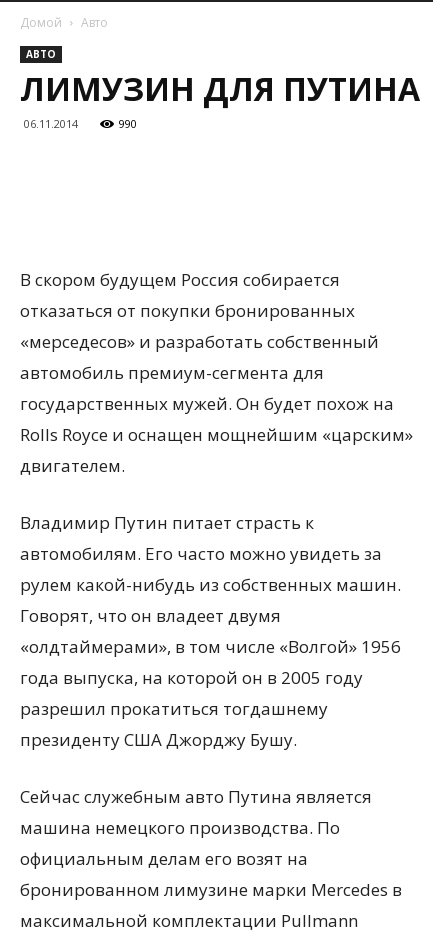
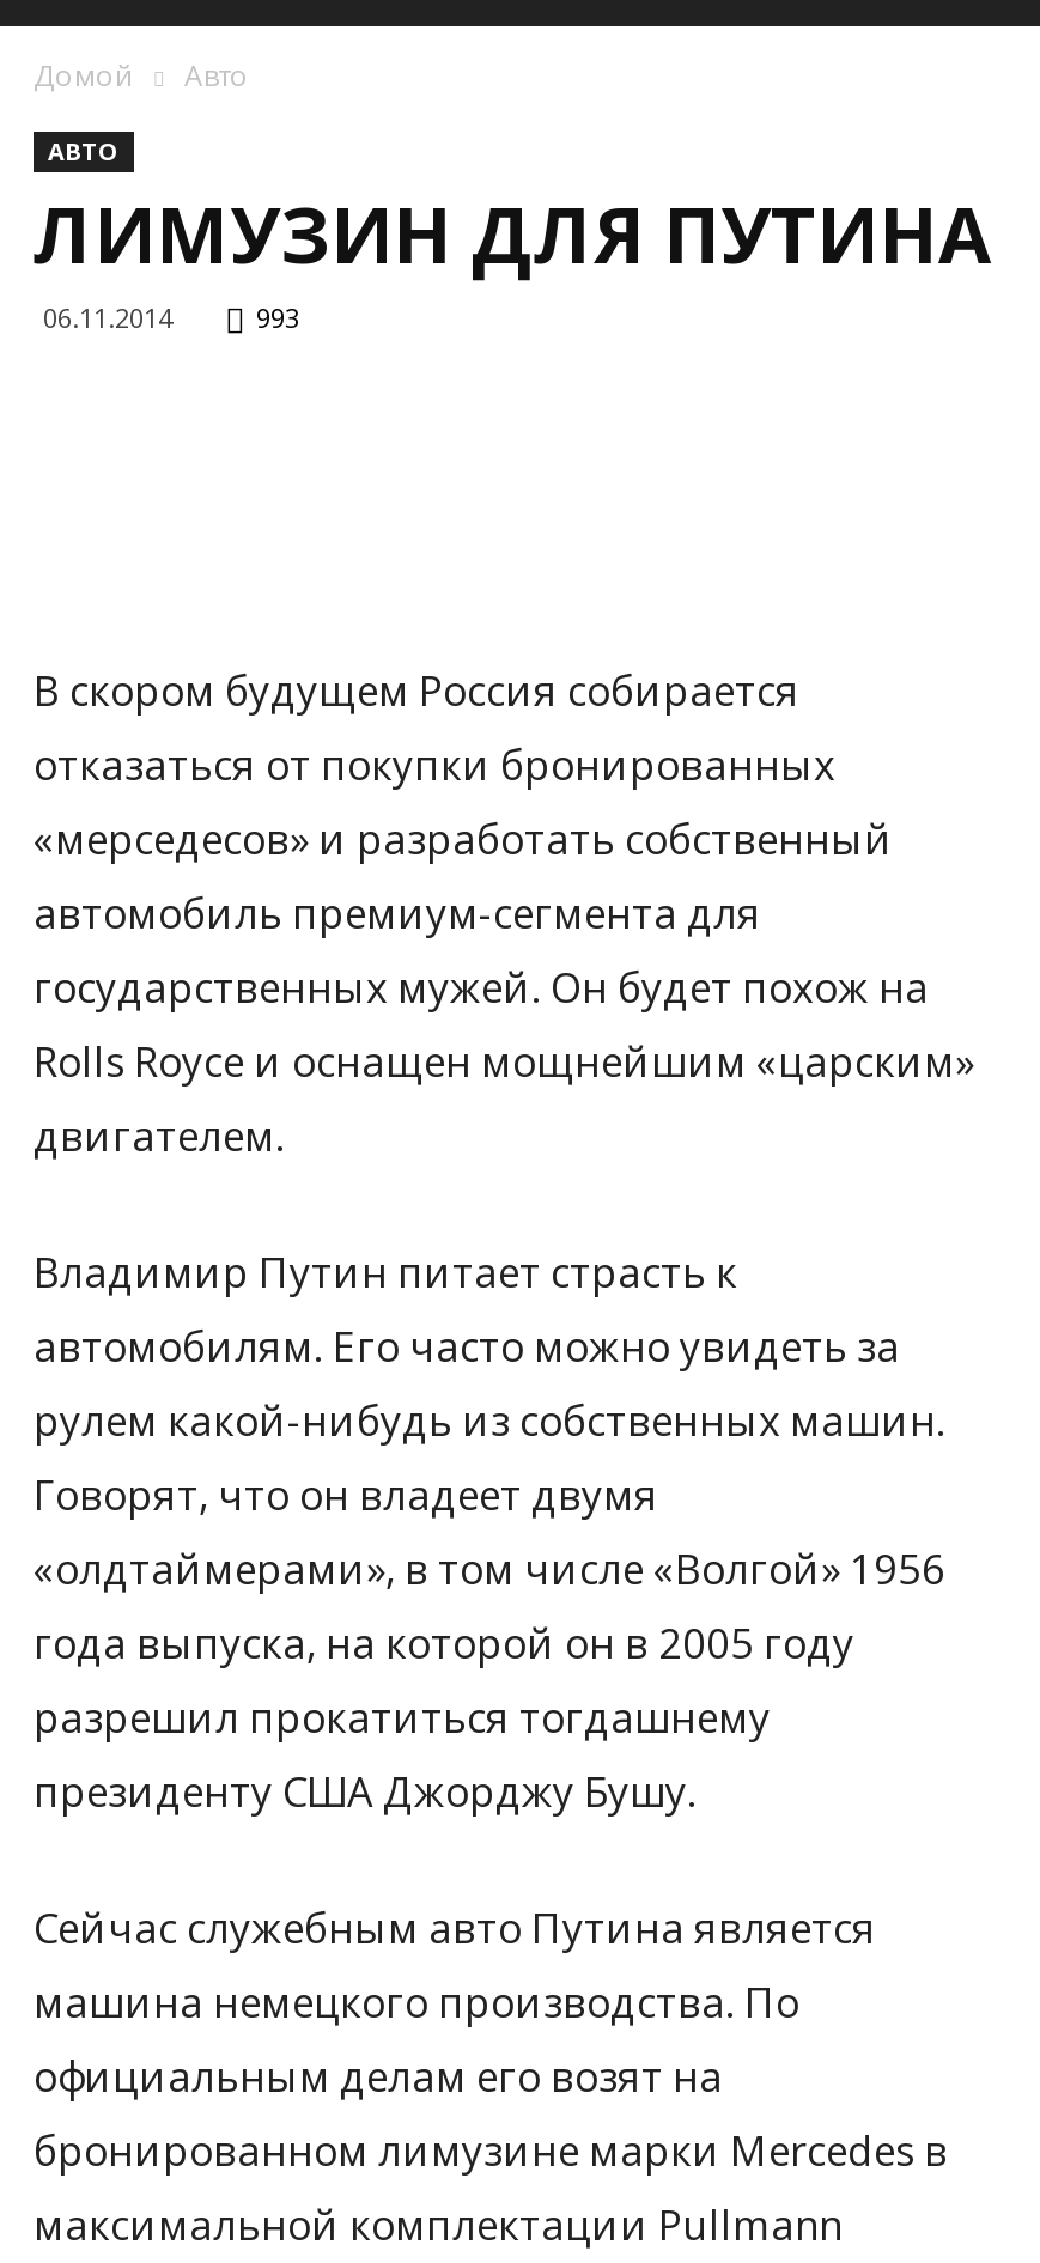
- 990
+ 993
